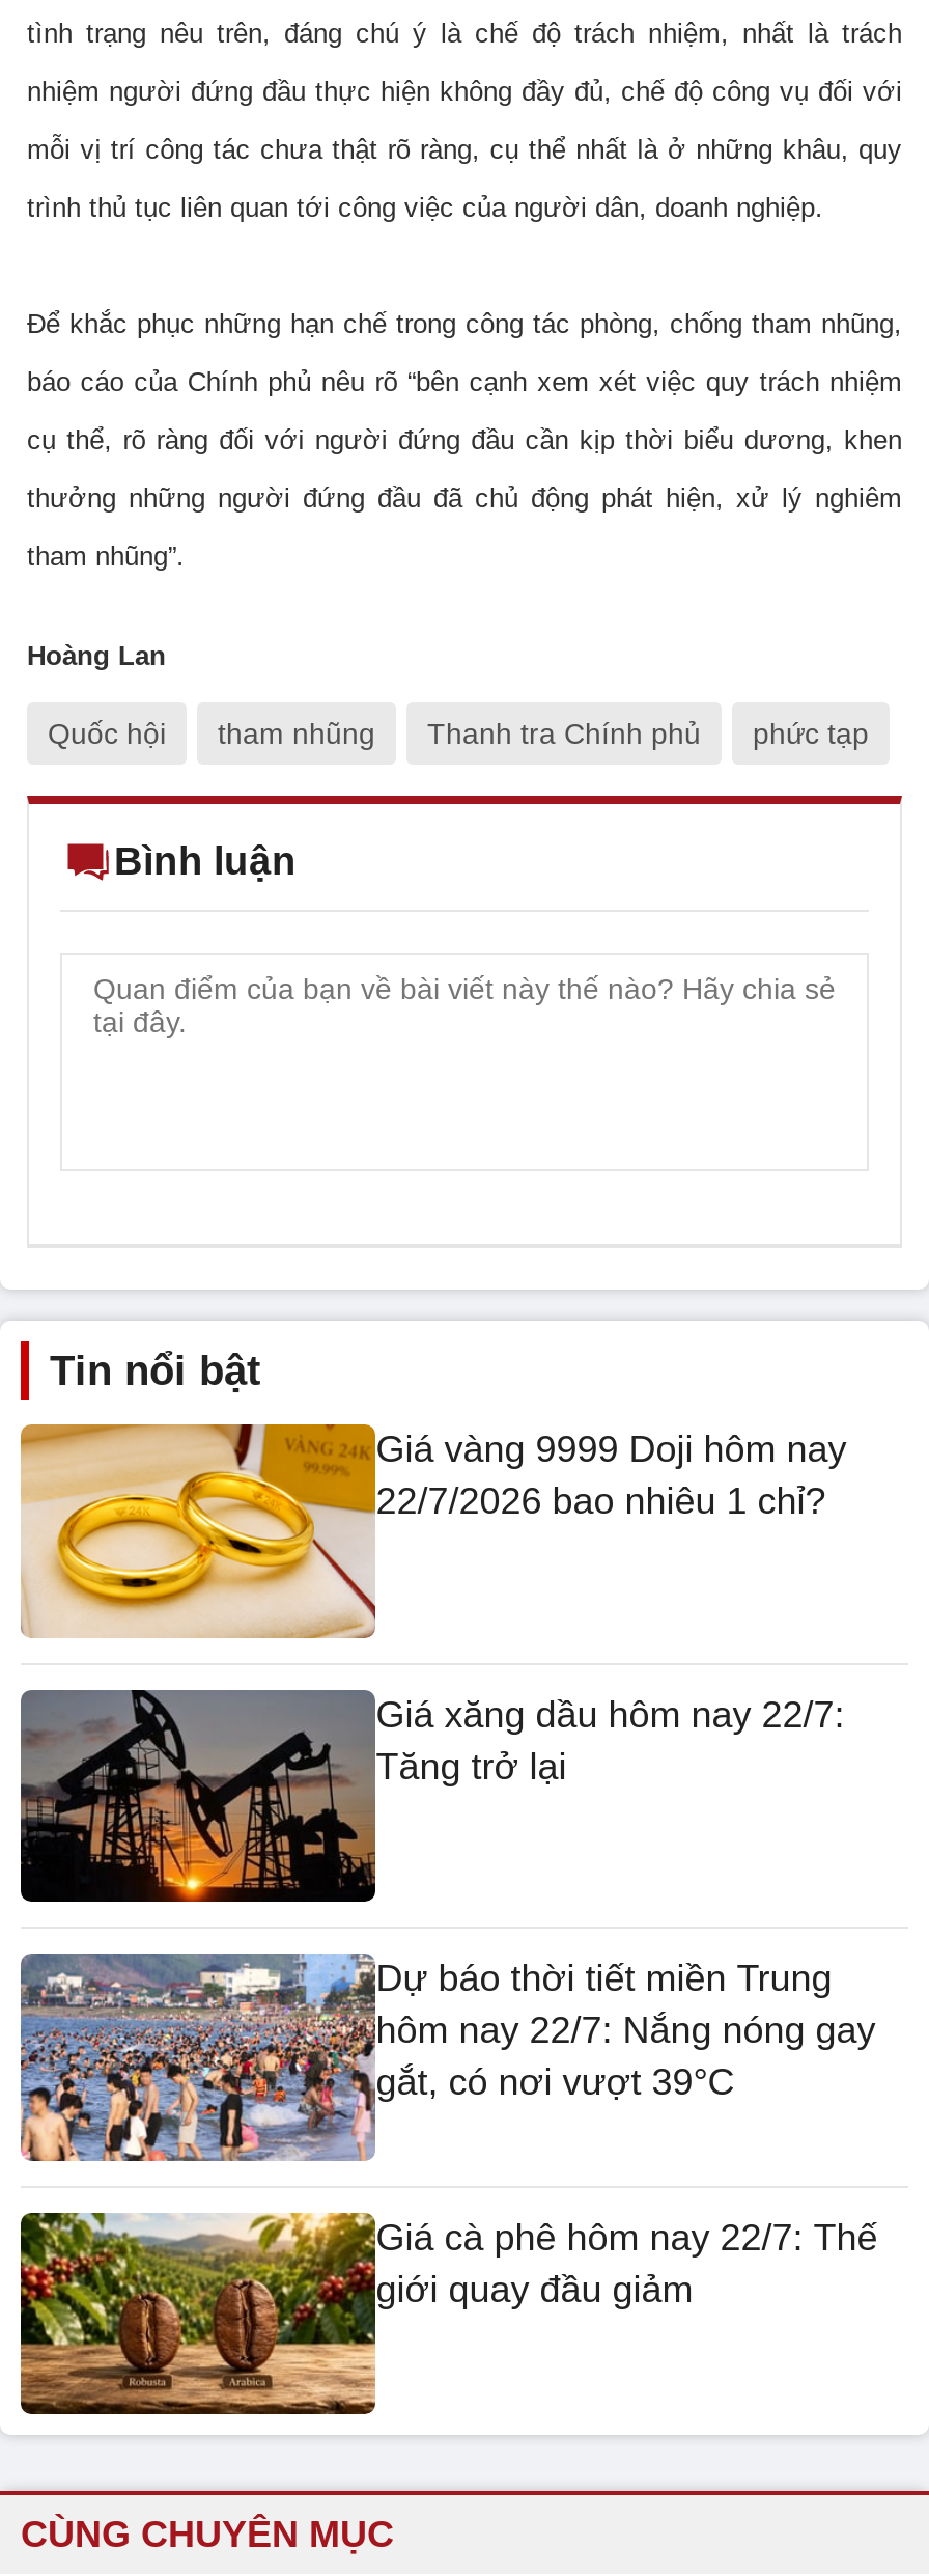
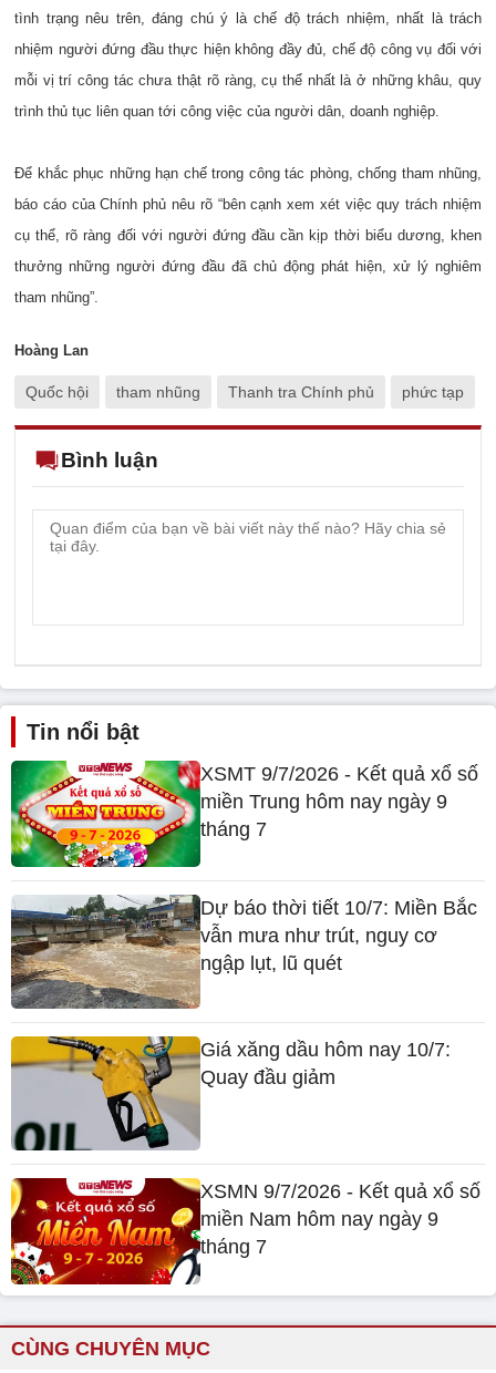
- [image]
- Giá vàng 9999 Doji hôm nay
- 22/7/2026 bao nhiêu 1 chỉ?
+ [image]
+ XSMT 9/7/2026 - Kết quả xổ số
+ miền Trung hôm nay ngày 9
+ tháng 7

- [image]
- Giá xăng dầu hôm nay 22/7:
- Tăng trở lại
+ [image]
+ Dự báo thời tiết 10/7: Miền Bắc
+ vẫn mưa như trút, nguy cơ
+ ngập lụt, lũ quét

- [image]
- Dự báo thời tiết miền Trung
- hôm nay 22/7: Nắng nóng gay
- gắt, có nơi vượt 39°C
+ [image]
+ Giá xăng dầu hôm nay 10/7:
+ Quay đầu giảm

- [image]
- Giá cà phê hôm nay 22/7: Thế
- giới quay đầu giảm
+ [image]
+ XSMN 9/7/2026 - Kết quả xổ số
+ miền Nam hôm nay ngày 9
+ tháng 7
